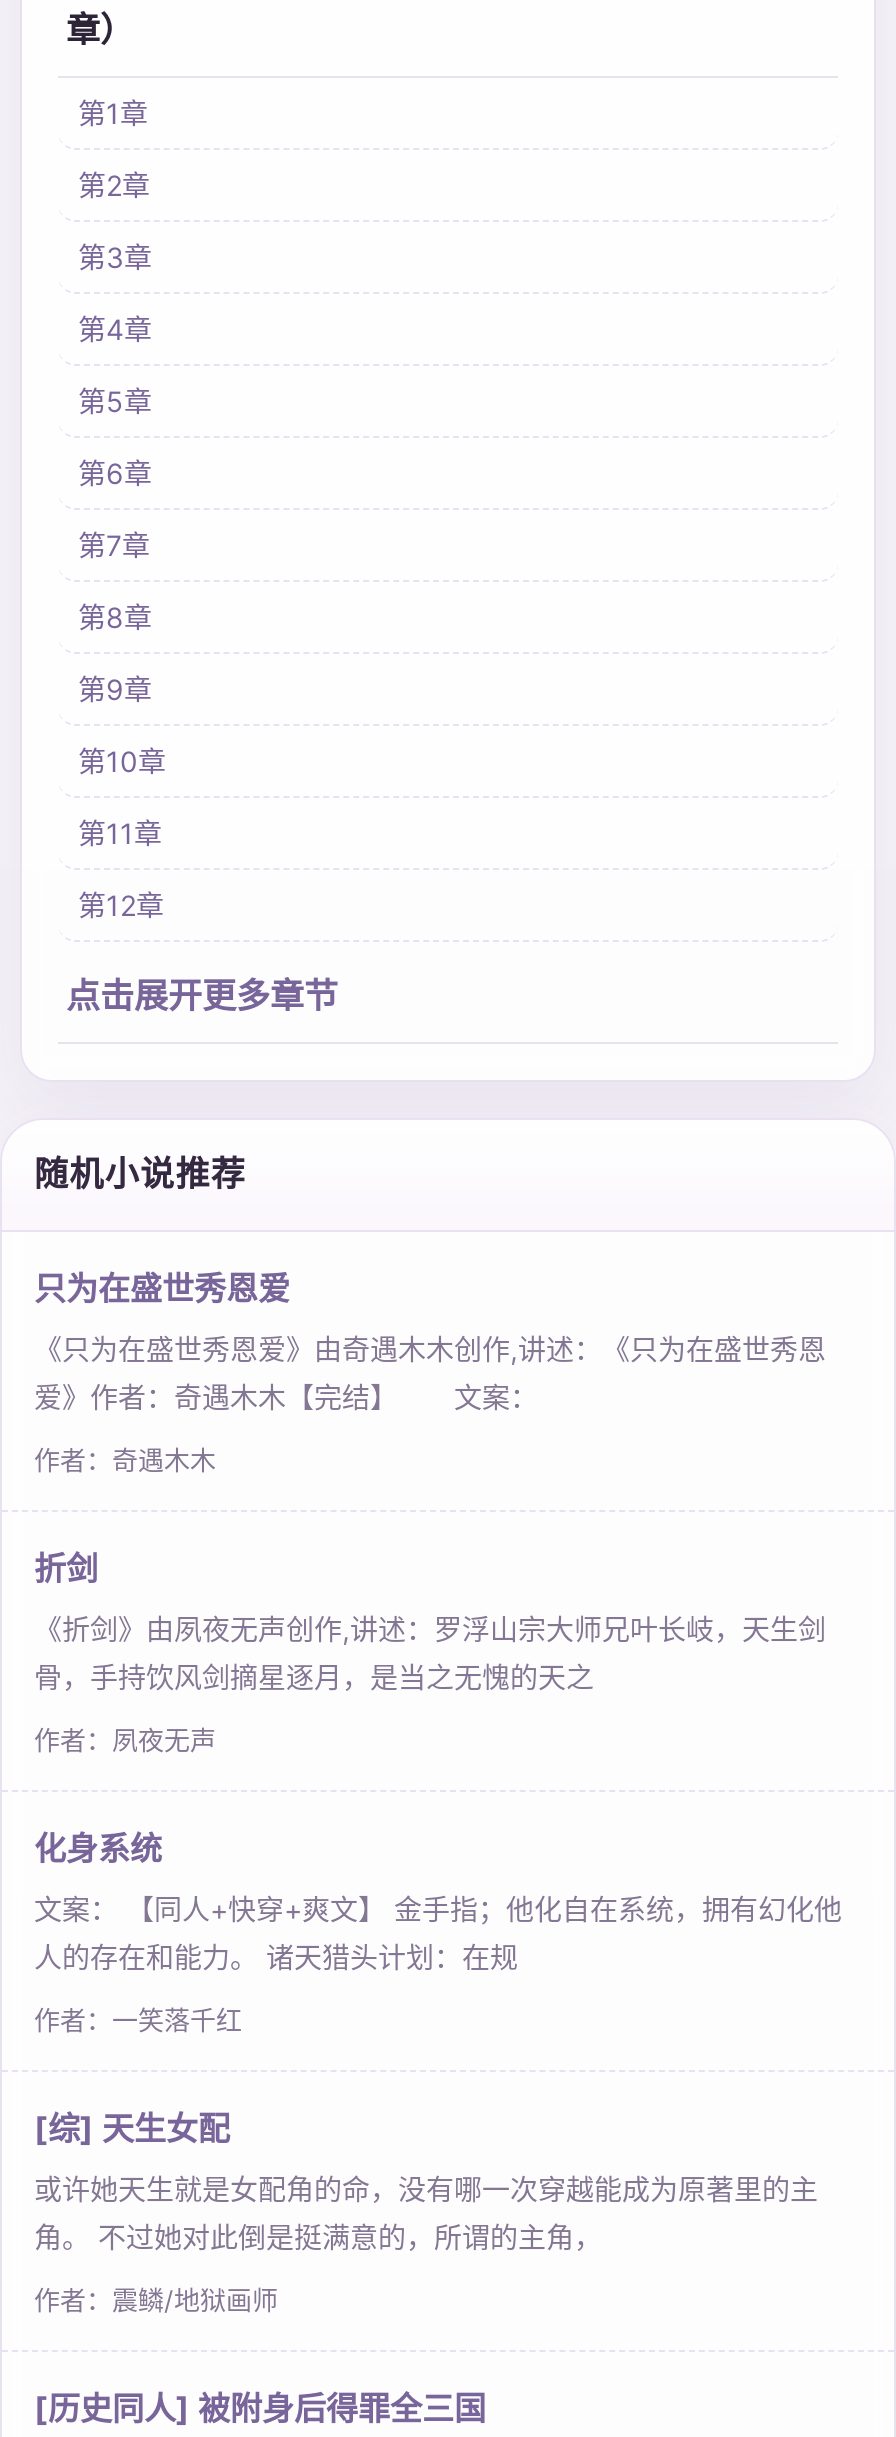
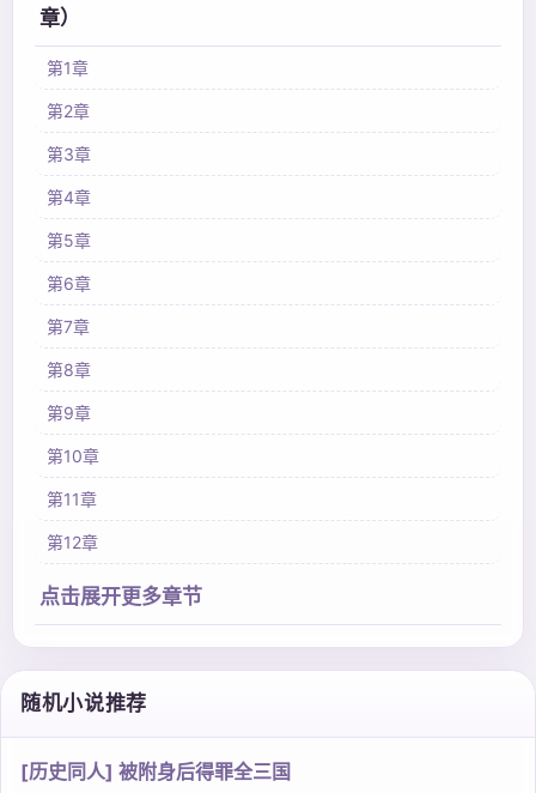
- 只为在盛世秀恩爱
- 《只为在盛世秀恩爱》由奇遇木木创作,讲述：《只为在盛世秀恩
- 爱》作者：奇遇木木【完结】 文案：
- 作者：奇遇木木
- 折剑
- 《折剑》由夙夜无声创作,讲述：罗浮山宗大师兄叶长岐，天生剑
- 骨，手持饮风剑摘星逐月，是当之无愧的天之
- 作者：夙夜无声
- 化身系统
- 文案： 【同人+快穿+爽文】 金手指；他化自在系统，拥有幻化他
- 人的存在和能力。 诸天猎头计划：在规
- 作者：一笑落千红
- [综] 天生女配
- 或许她天生就是女配角的命，没有哪一次穿越能成为原著里的主
- 角。 不过她对此倒是挺满意的，所谓的主角，
- 作者：震鳞/地狱画师
